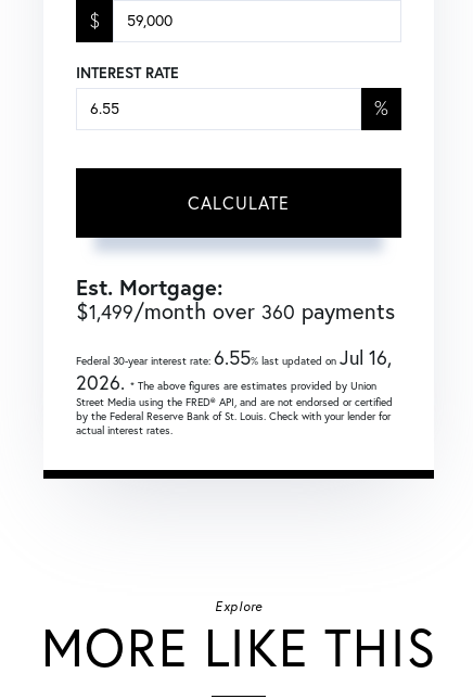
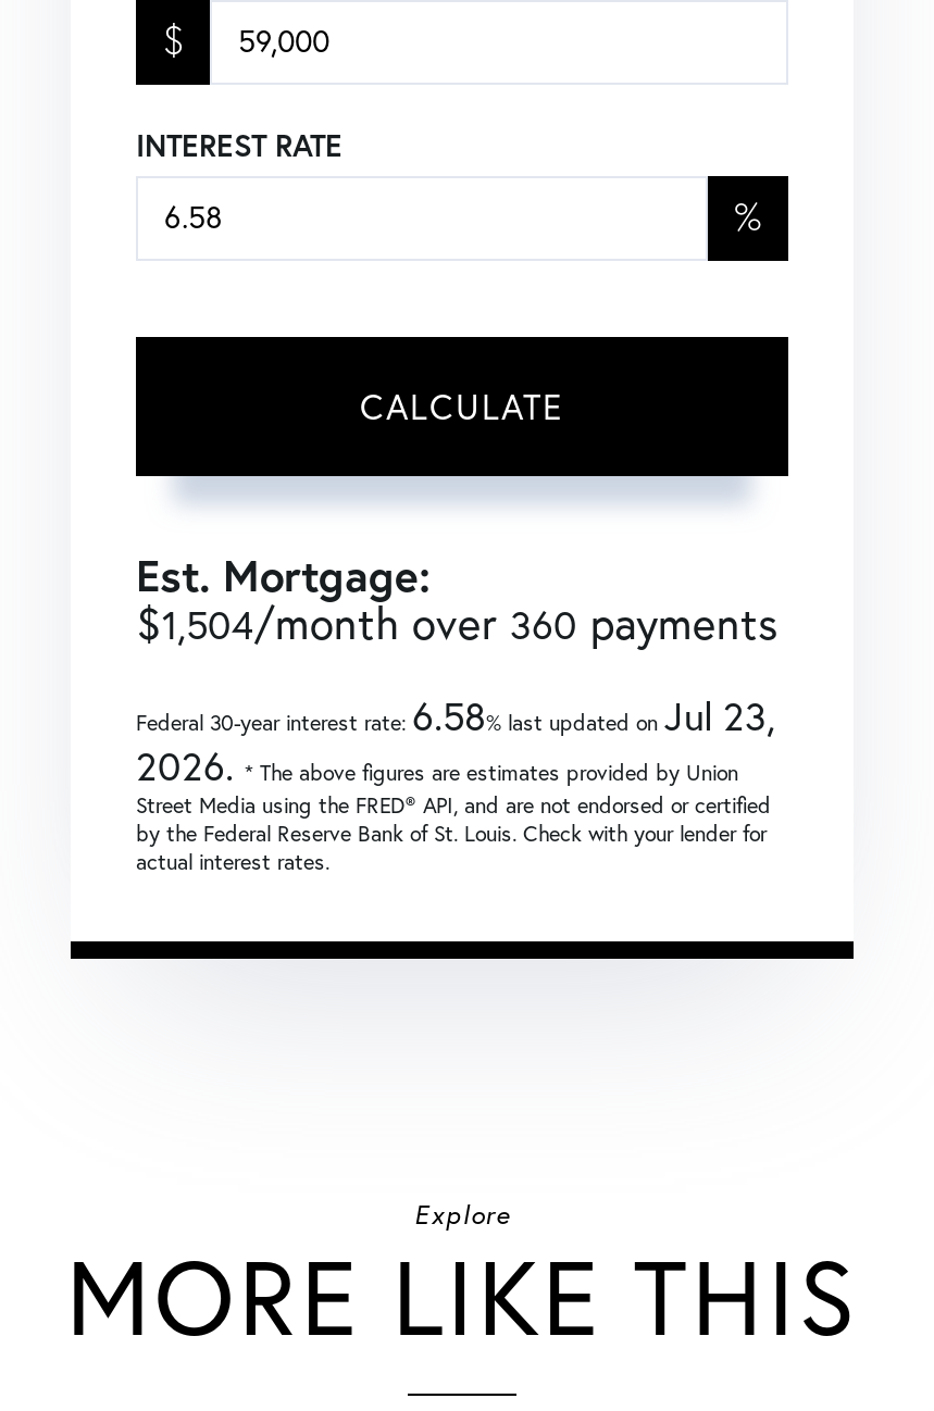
- $1,499/month over 360 payments
+ $1,504/month over 360 payments

- Federal 30-year interest rate: 6.55% last updated onJul 16,
+ Federal 30-year interest rate: 6.58% last updated onJul 23,
